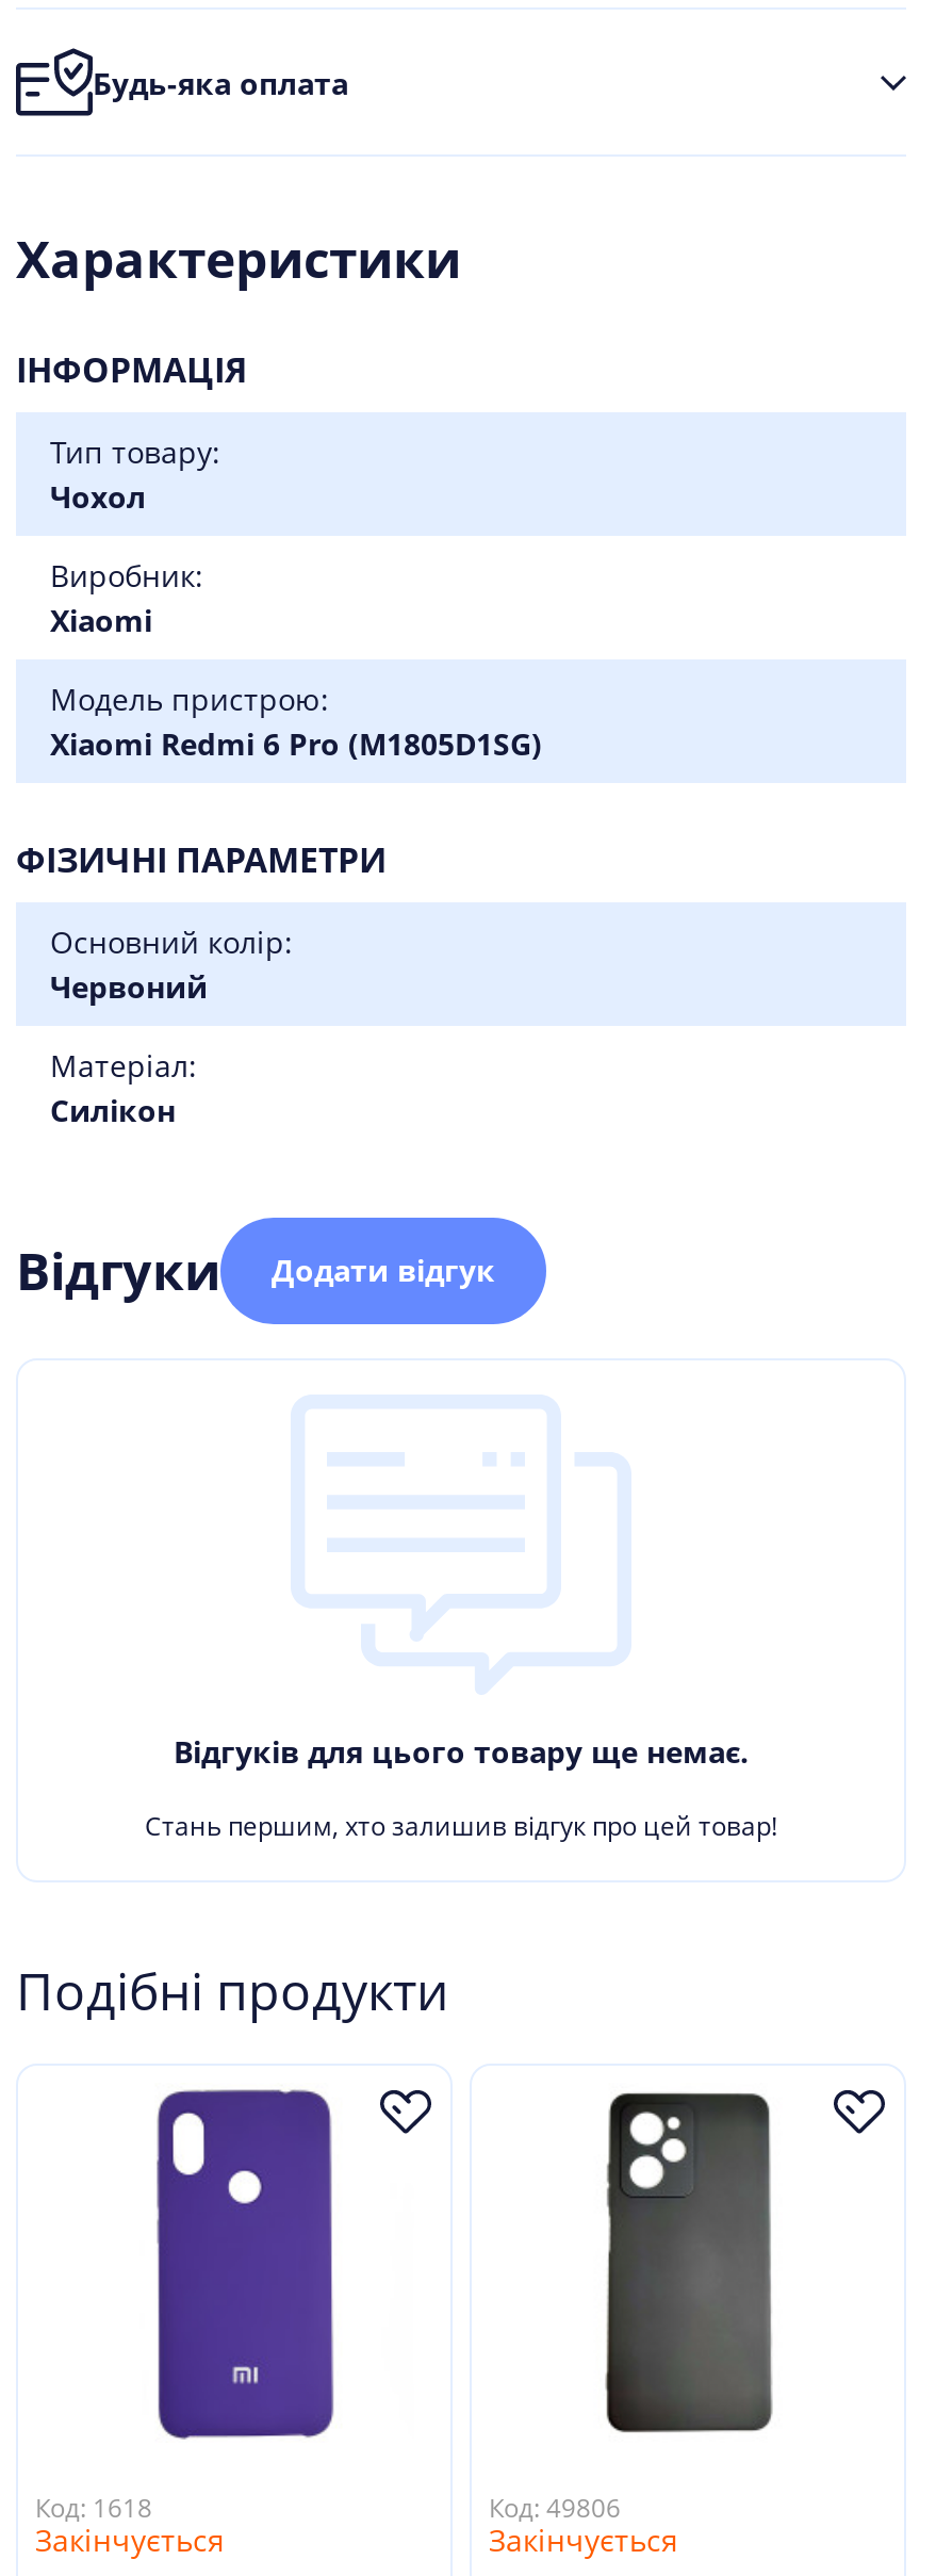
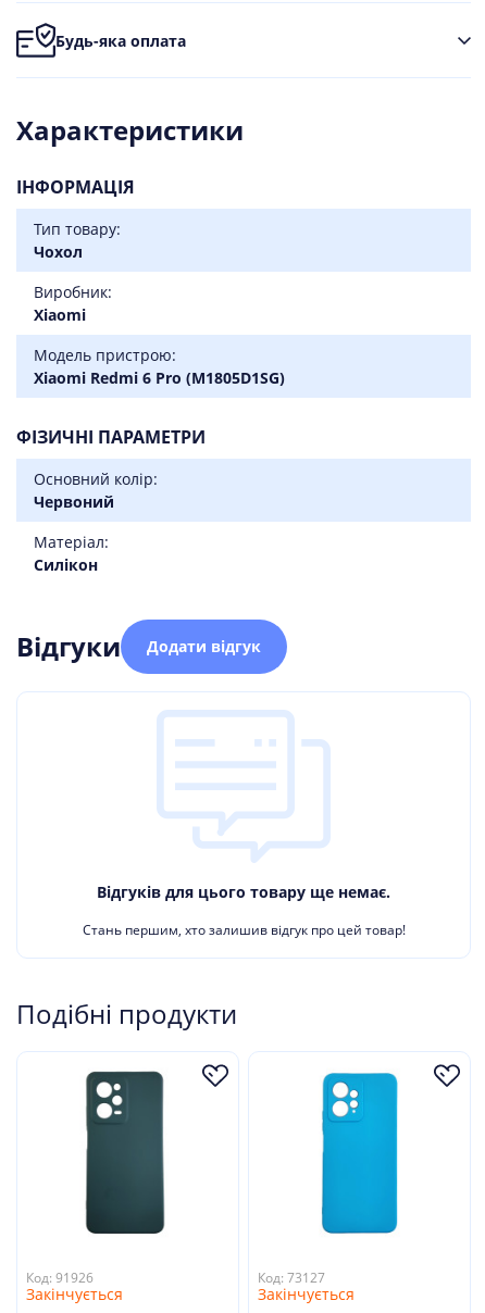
- [image]
- Код: 1618
+ [image]
+ Код: 91926

- [image]
- Код: 49806
+ [image]
+ Код: 73127
